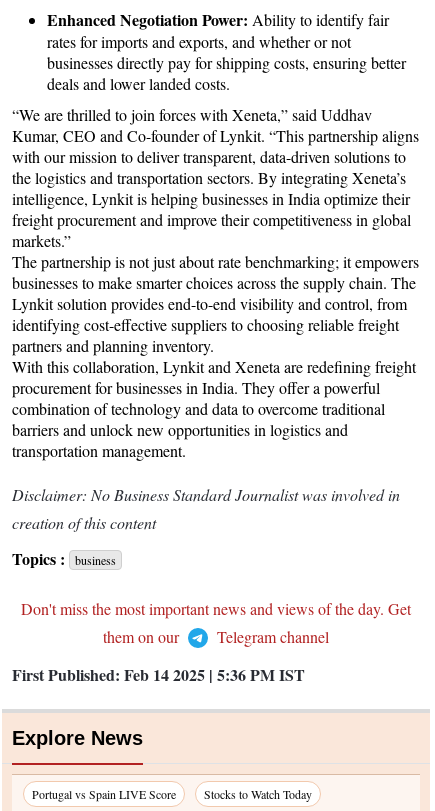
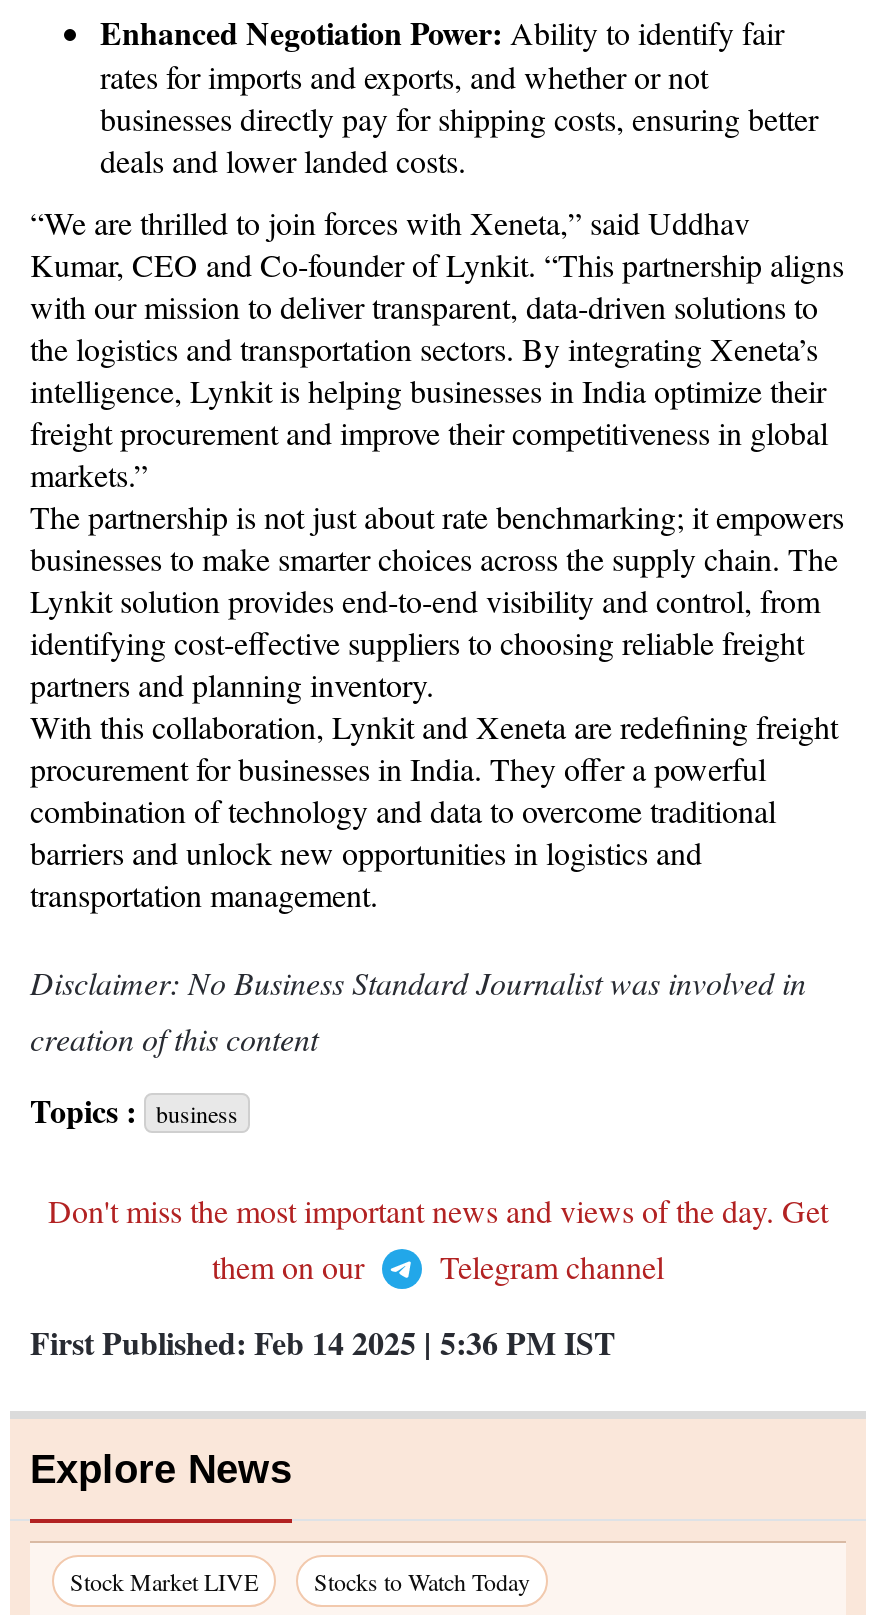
- Portugal vs Spain LIVE Score
+ Stock Market LIVE
